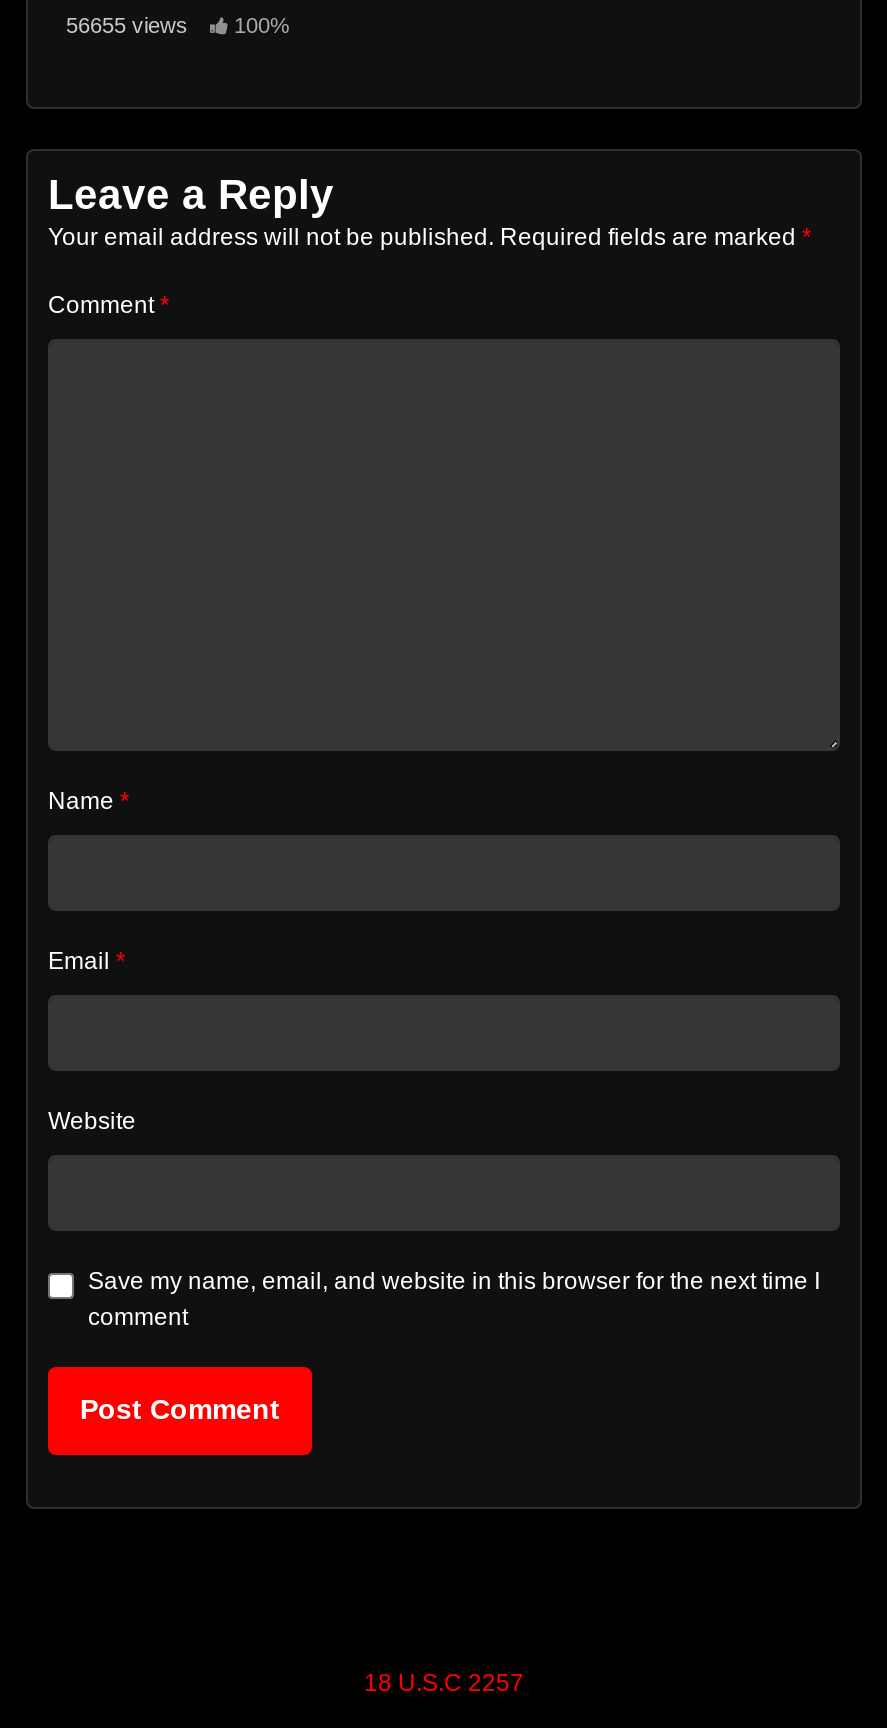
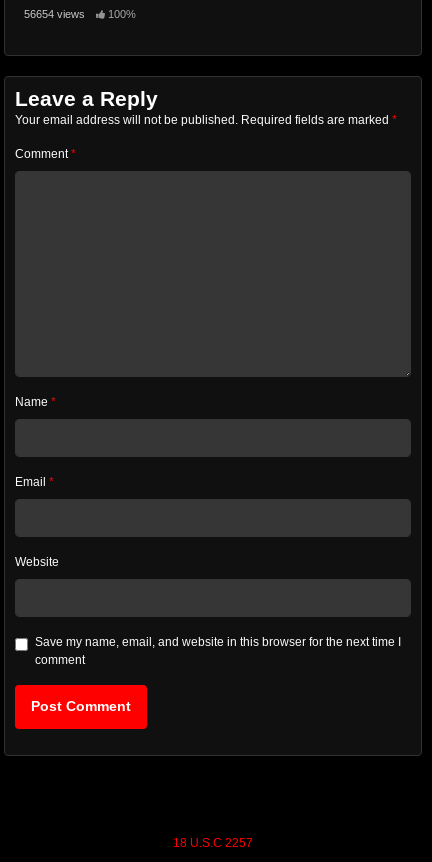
- 56655 views 100%
+ 56654 views 100%
